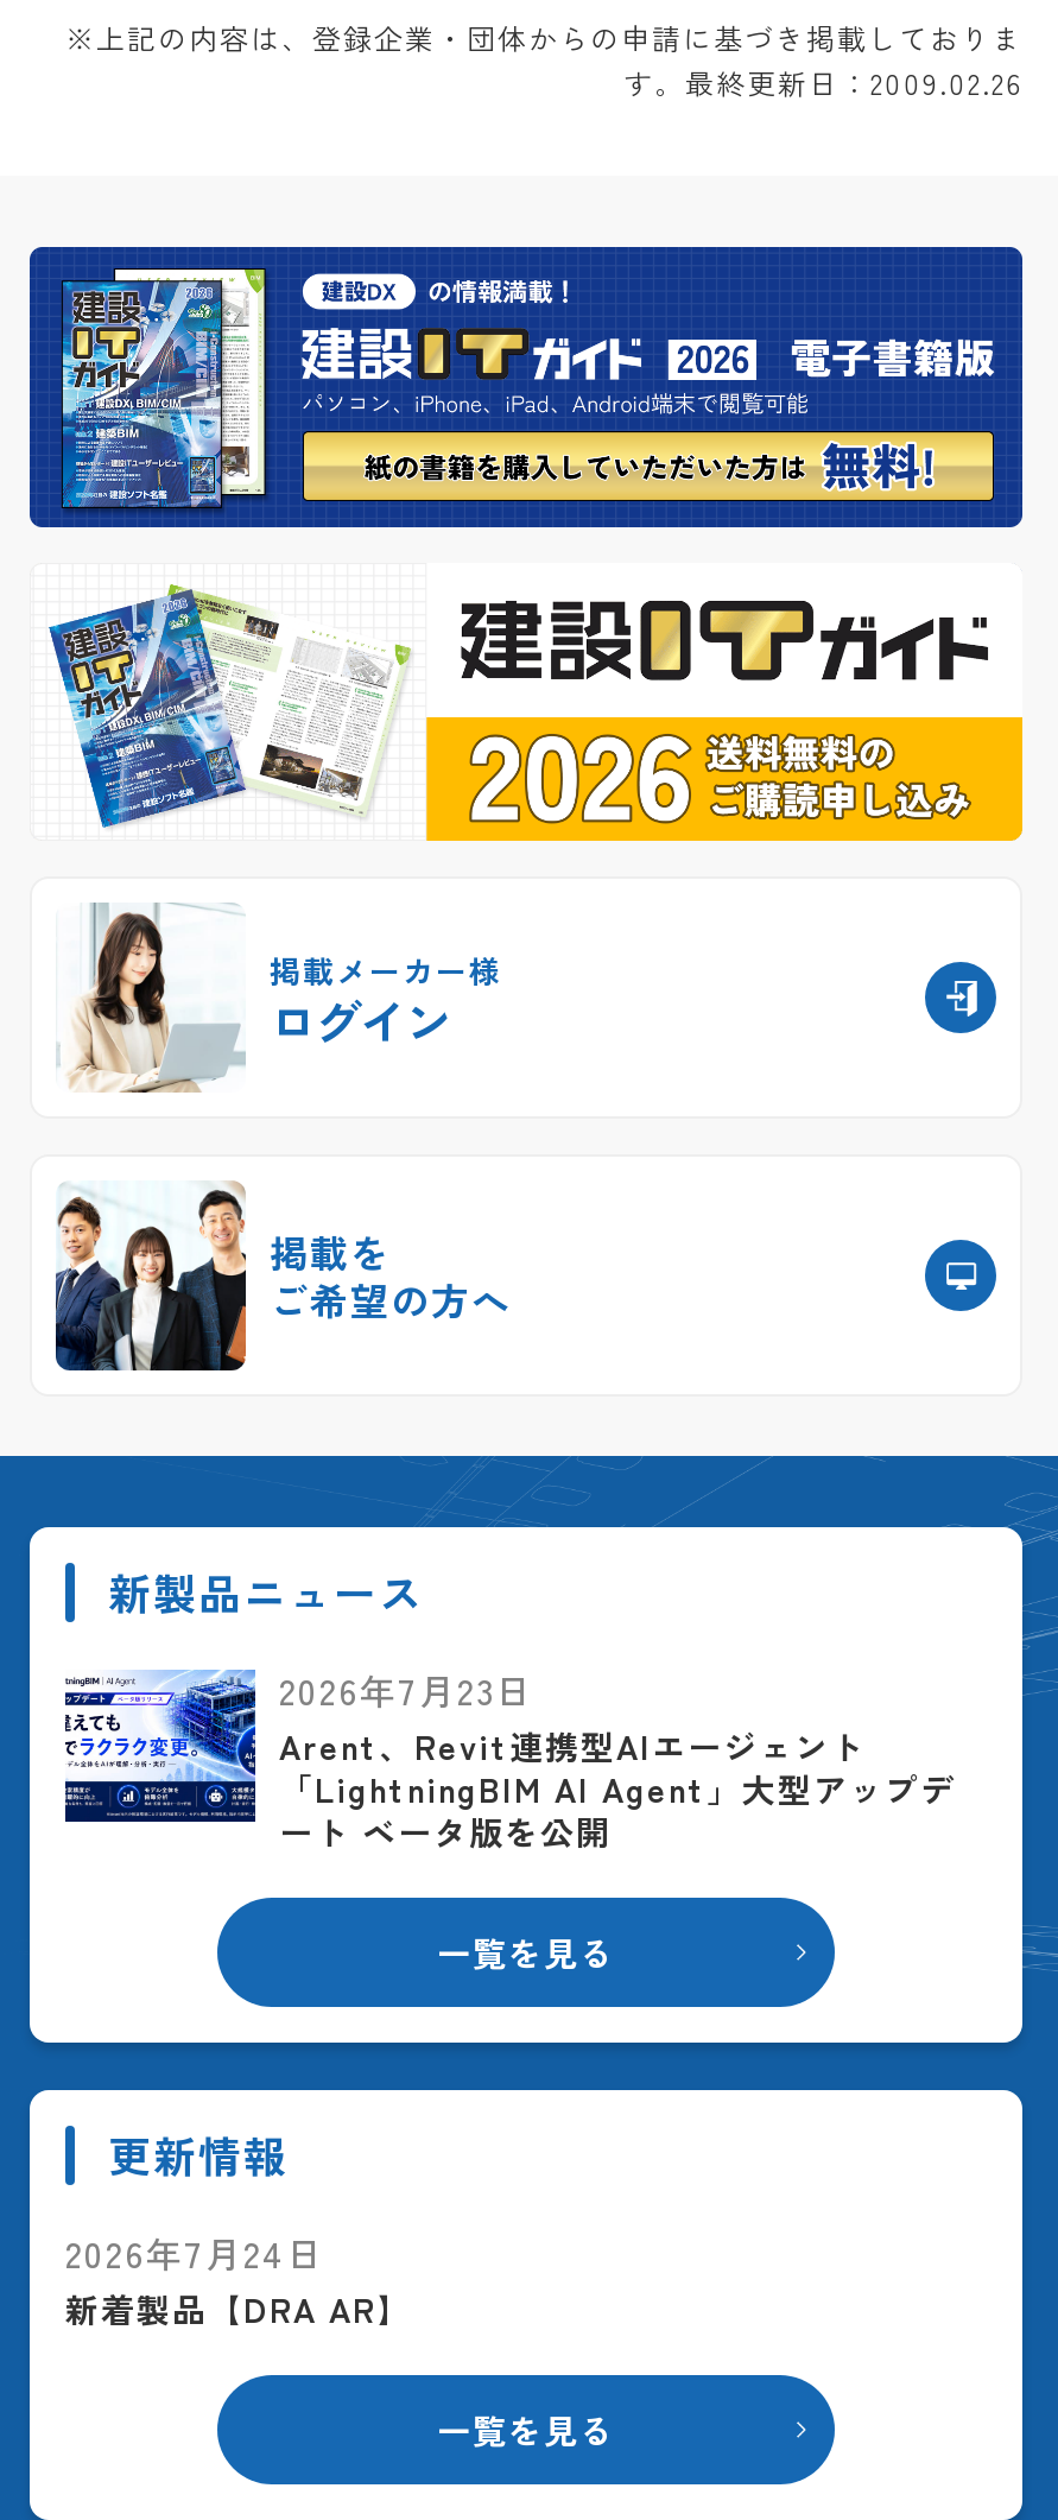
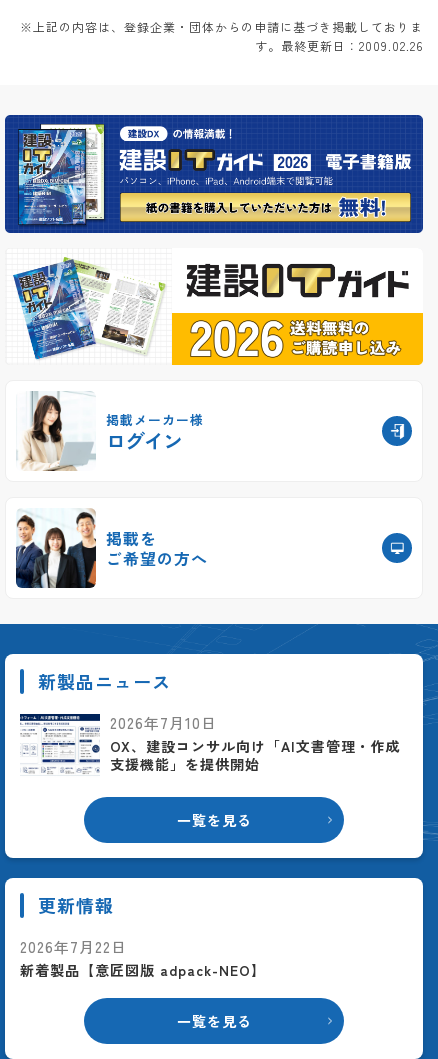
- [image]
- 2026年7月23日
- Arent、Revit連携型AIエージェント
- 「LightningBIM AI Agent」大型アップデ
- ート ベータ版を公開
+ [image]
+ 2026年7月10日
+ OX、建設コンサル向け「AI文書管理・作成
+ 支援機能」を提供開始

- 2026年7月24日
- 新着製品【DRA AR】
+ 2026年7月22日
+ 新着製品【意匠図版 adpack-NEO】
